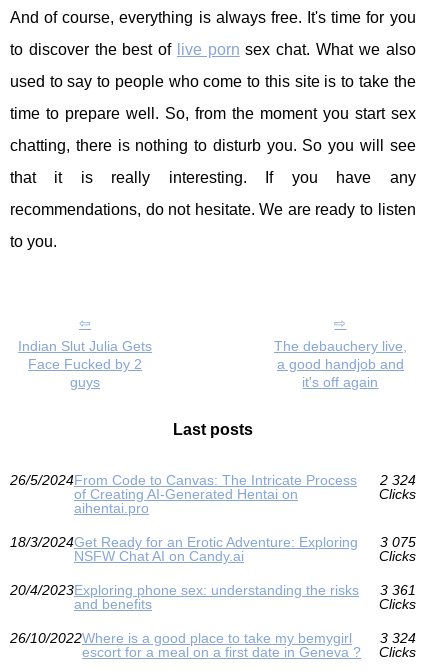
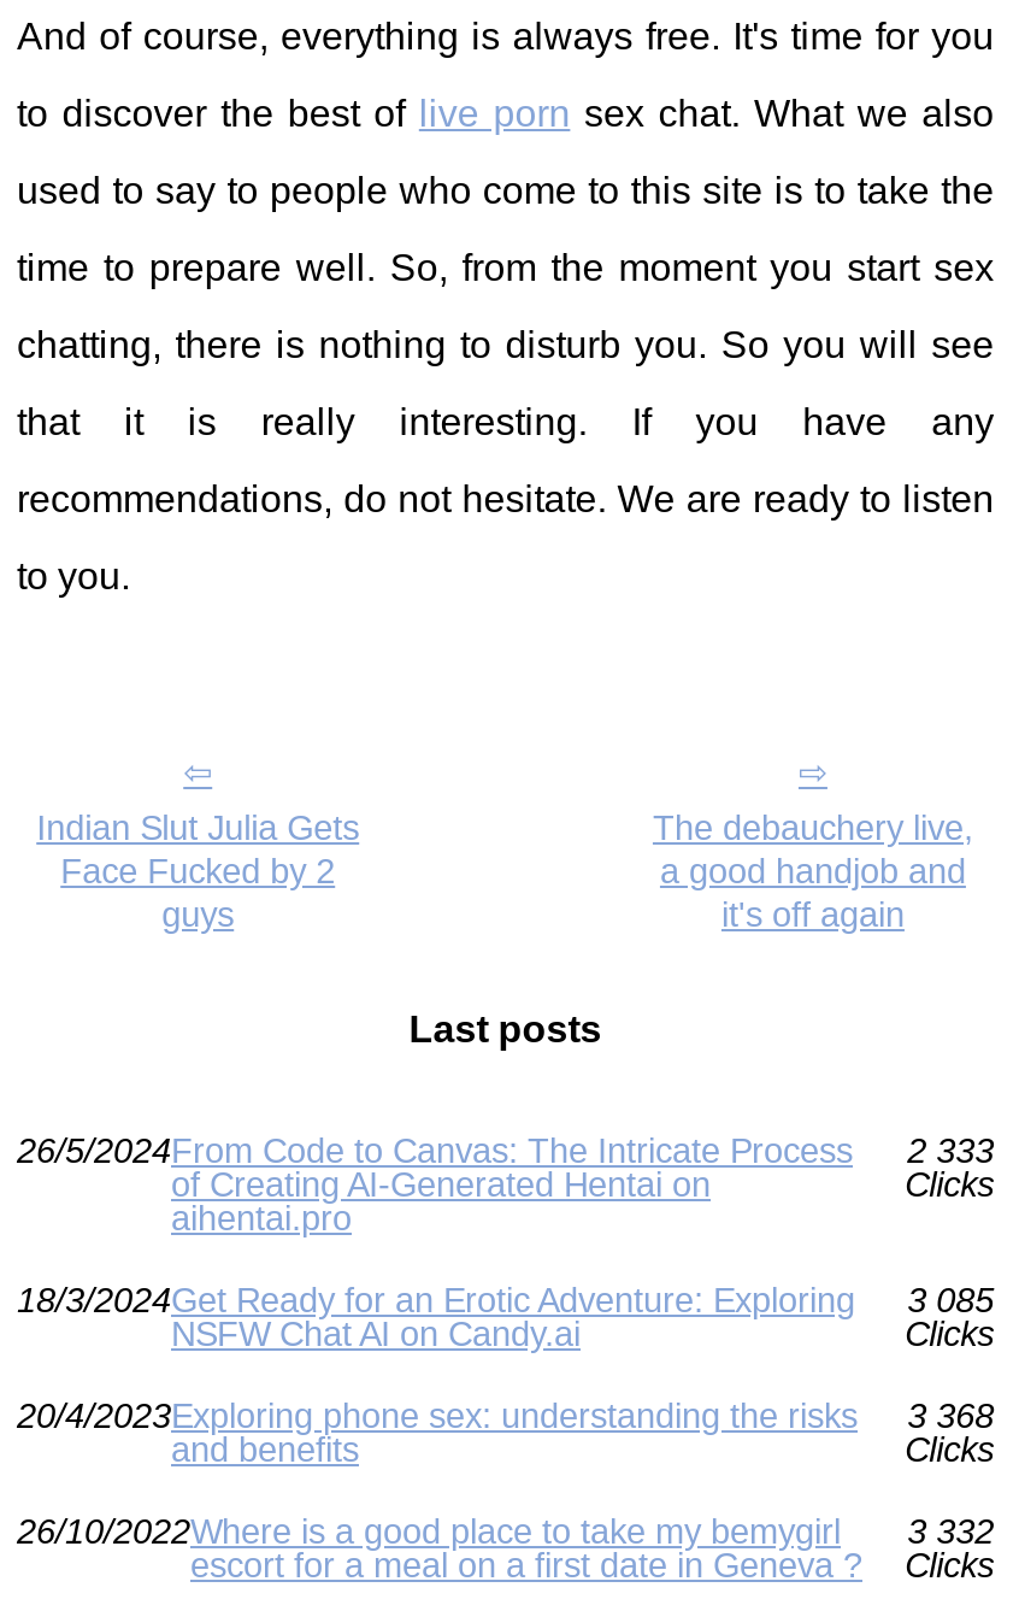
- 26/5/2024From Code to Canvas: The Intricate Process 2 324
+ 26/5/2024From Code to Canvas: The Intricate Process 2 333

- 18/3/2024Get Ready for an Erotic Adventure: Exploring 3 075
+ 18/3/2024Get Ready for an Erotic Adventure: Exploring 3 085

- 20/4/2023Exploring phone sex: understanding the risks 3 361
+ 20/4/2023Exploring phone sex: understanding the risks 3 368

- 26/10/2022Where is a good place to take my bemygirl 3 324
+ 26/10/2022Where is a good place to take my bemygirl 3 332
